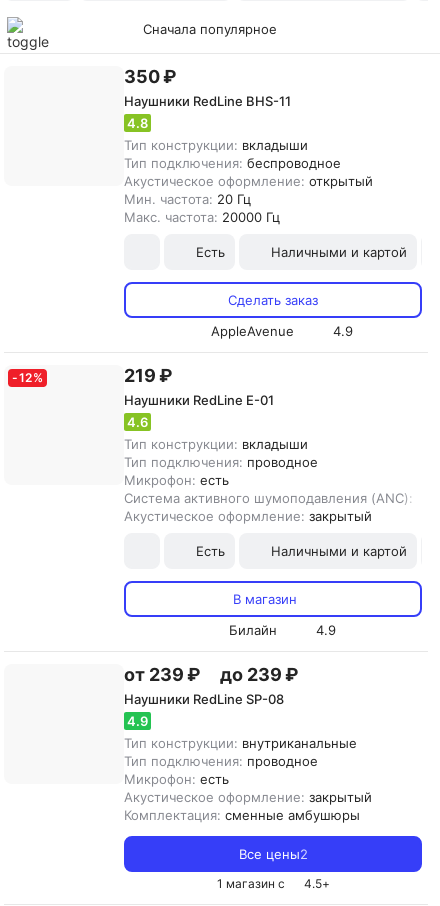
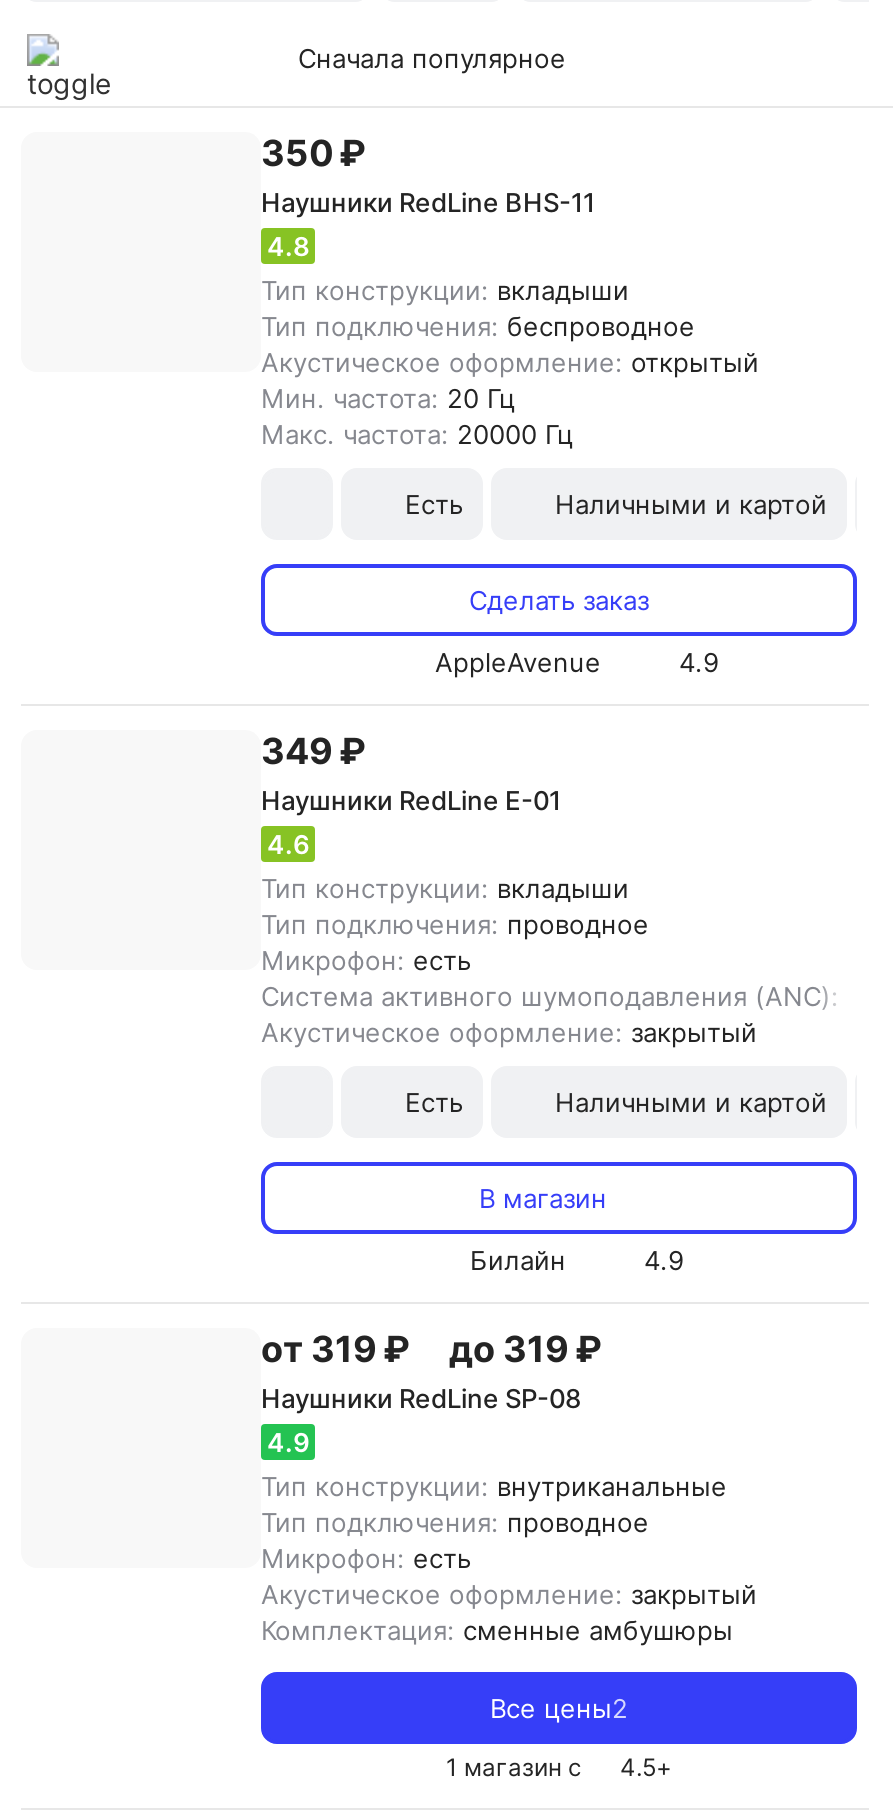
- - 12%
- 219 ₽
+ 349 ₽

- от 239 ₽
+ от 319 ₽

- до 239 ₽
+ до 319 ₽
